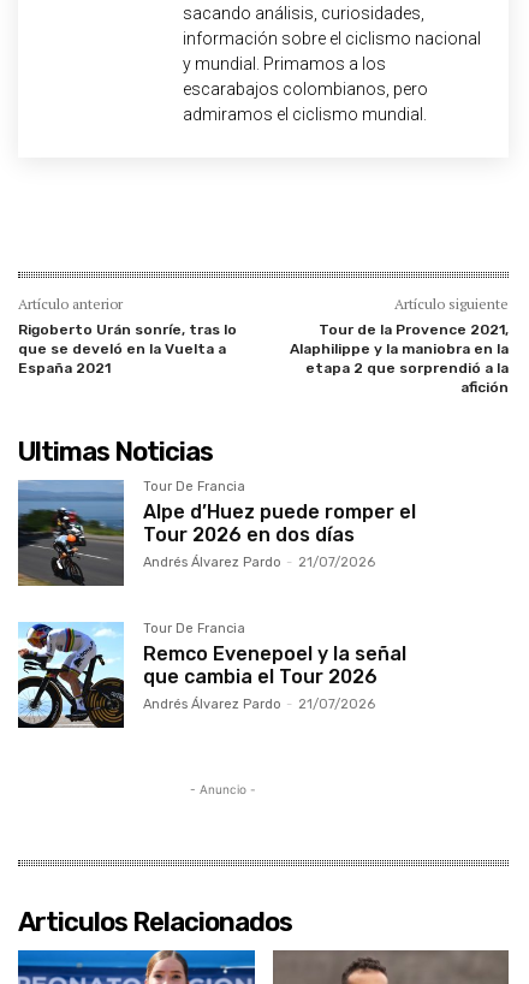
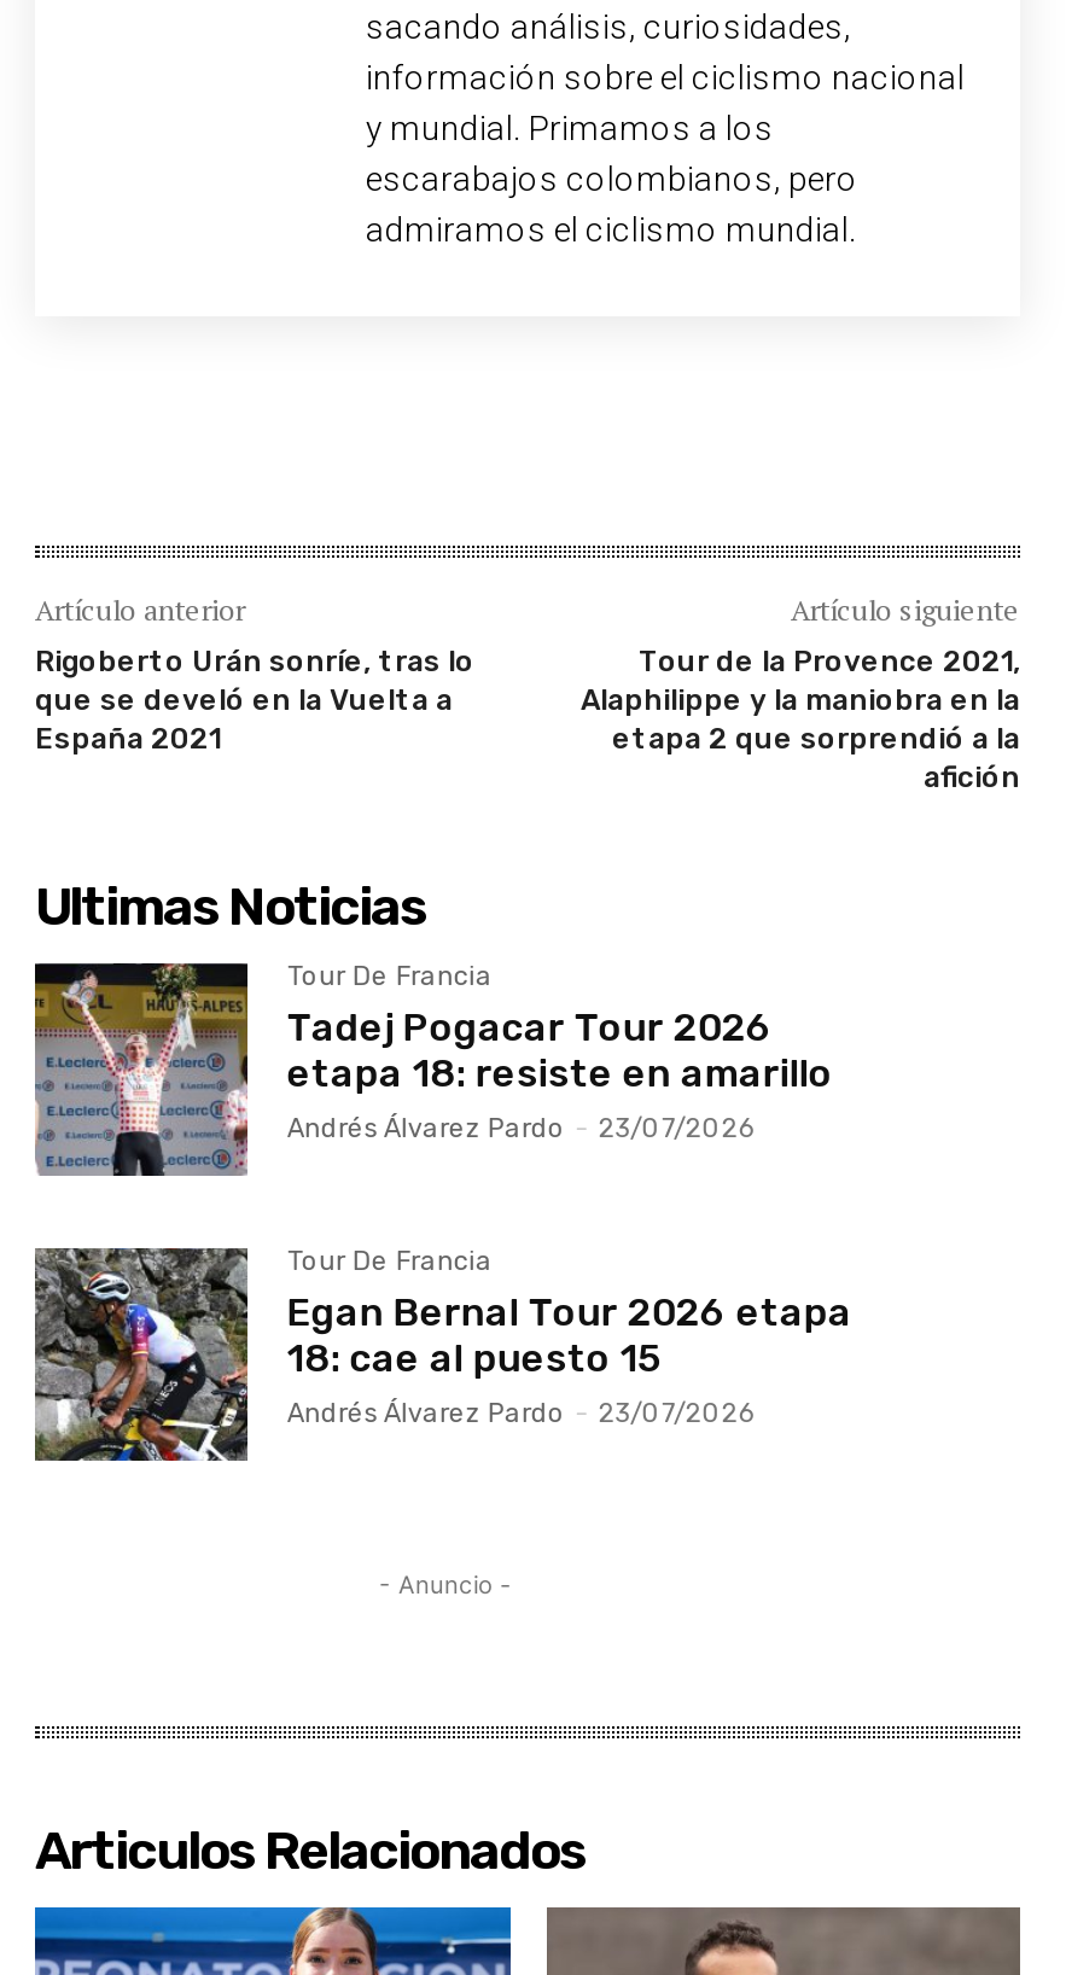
- [image]
- Alpe d’Huez puede romper el
- Tour 2026 en dos días
- Andrés Álvarez Pardo - 21/07/2026
+ [image]
+ Tadej Pogacar Tour 2026
+ etapa 18: resiste en amarillo
+ Andrés Álvarez Pardo - 23/07/2026

- [image]
- Remco Evenepoel y la señal
- que cambia el Tour 2026
- Andrés Álvarez Pardo - 21/07/2026
+ [image]
+ Egan Bernal Tour 2026 etapa
+ 18: cae al puesto 15
+ Andrés Álvarez Pardo - 23/07/2026
